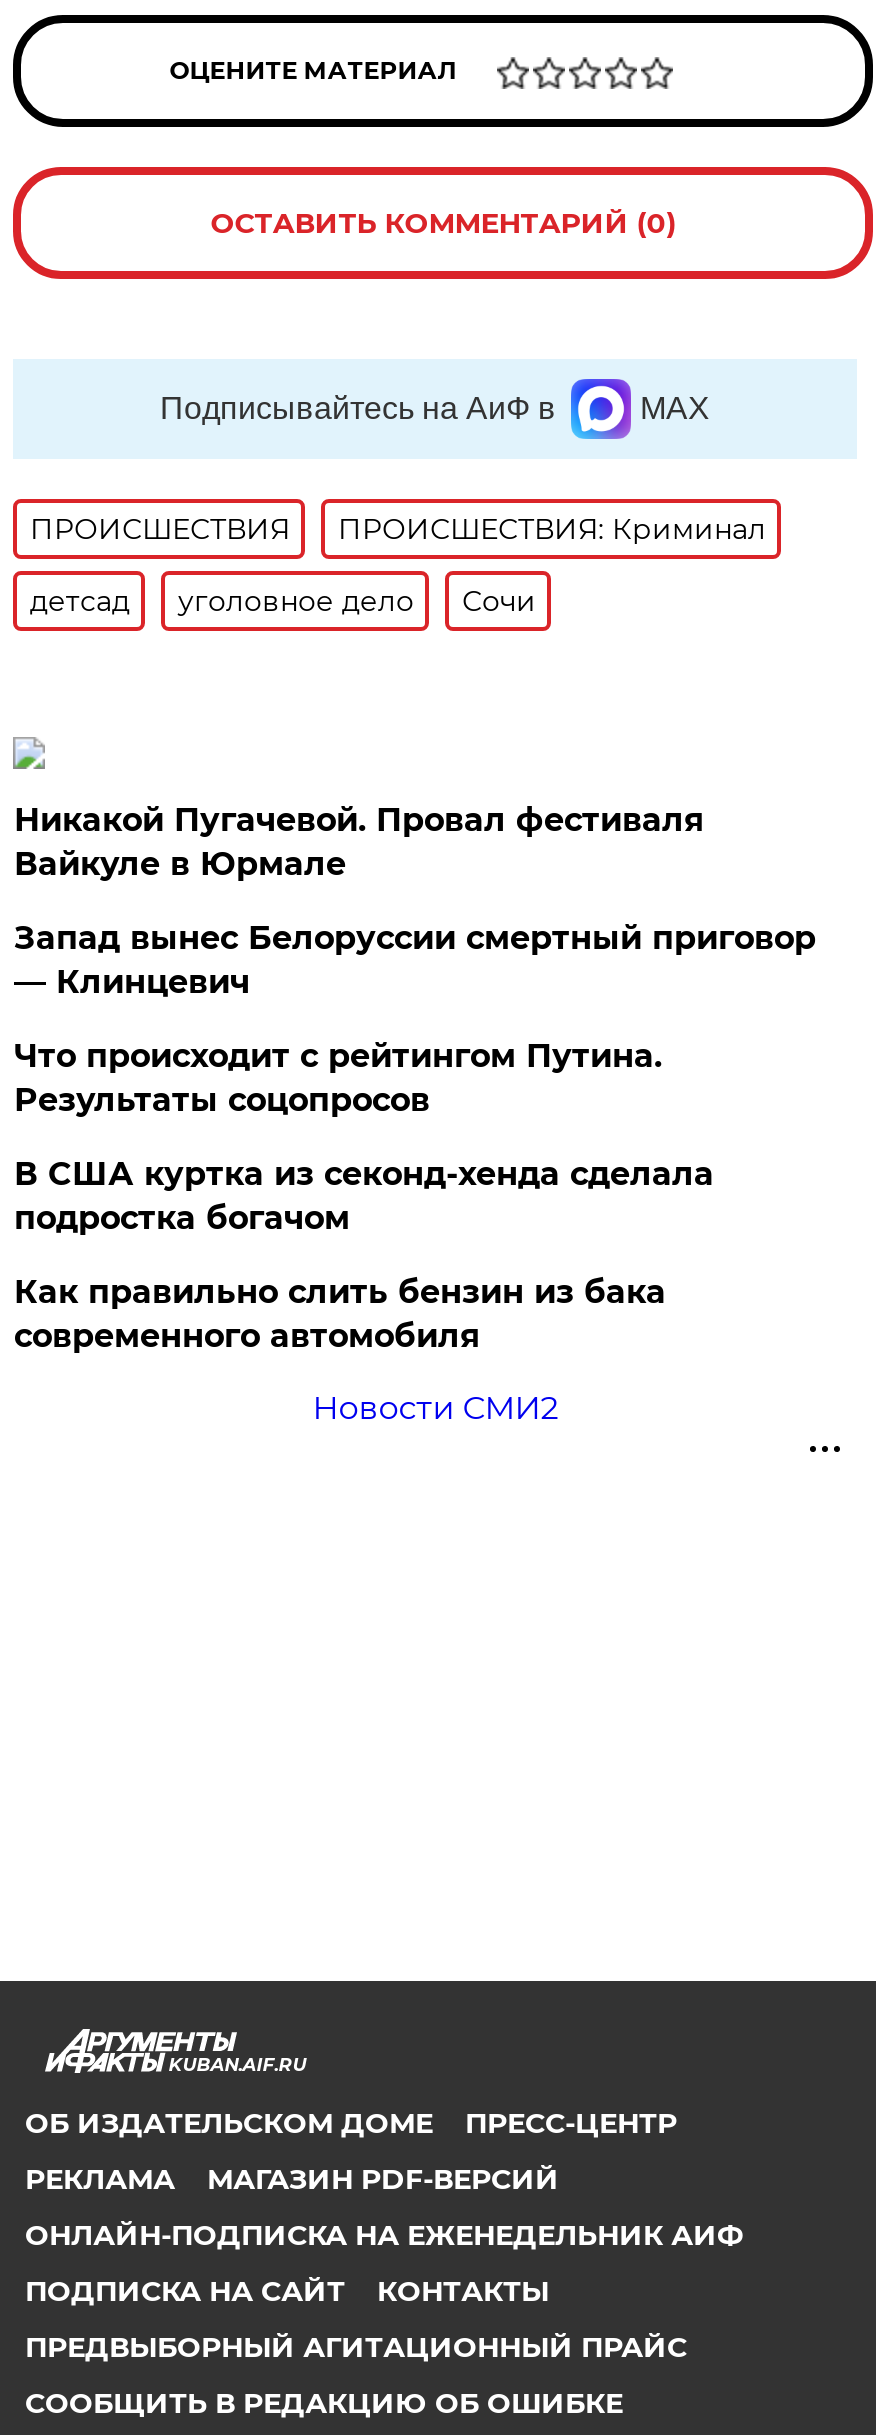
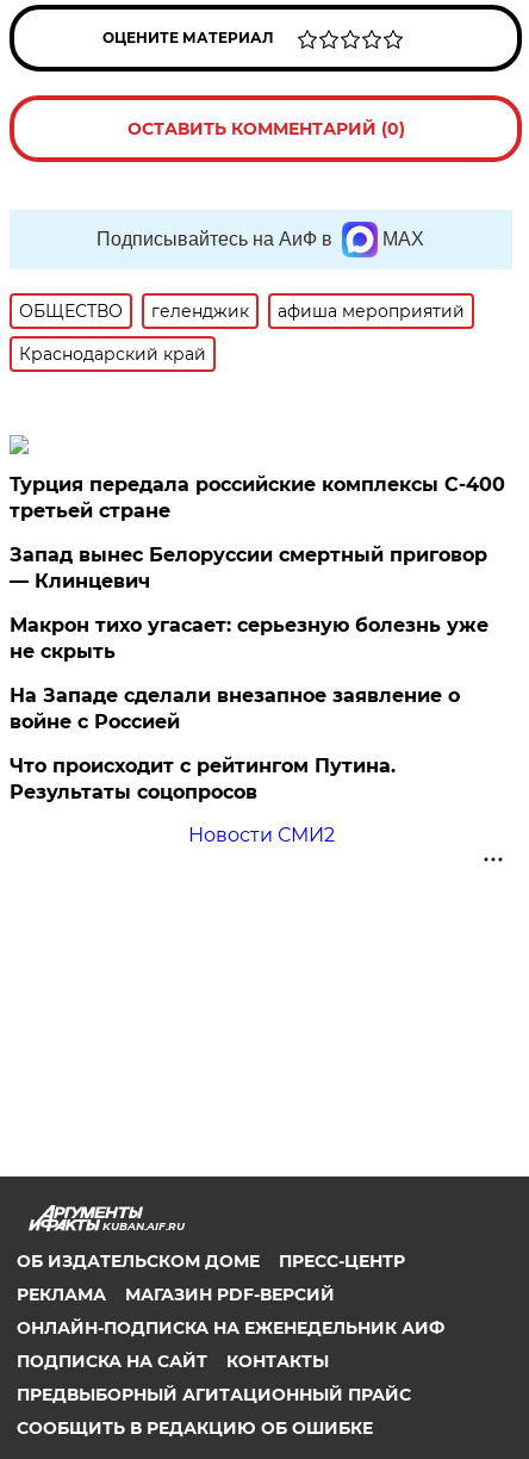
- ПРОИСШЕСТВИЯ
- ПРОИСШЕСТВИЯ: Криминал
+ ОБЩЕСТВО
+ геленджик
+ афиша мероприятий

- детсад
- уголовное дело
- Сочи
+ Краснодарский край

- Никакой Пугачевой. Провал фестиваля
- Вайкуле в Юрмале
+ Турция передала российские комплексы С-400
+ третьей стране

+ Макрон тихо угасает: серьезную болезнь уже
+ не скрыть
+ На Западе сделали внезапное заявление о
+ войне с Россией

moved down: Что происходит с рейтингом Путина. | Результаты соцопросов

- В США куртка из секонд-хенда сделала
- подростка богачом
- Как правильно слить бензин из бака
- современного автомобиля
